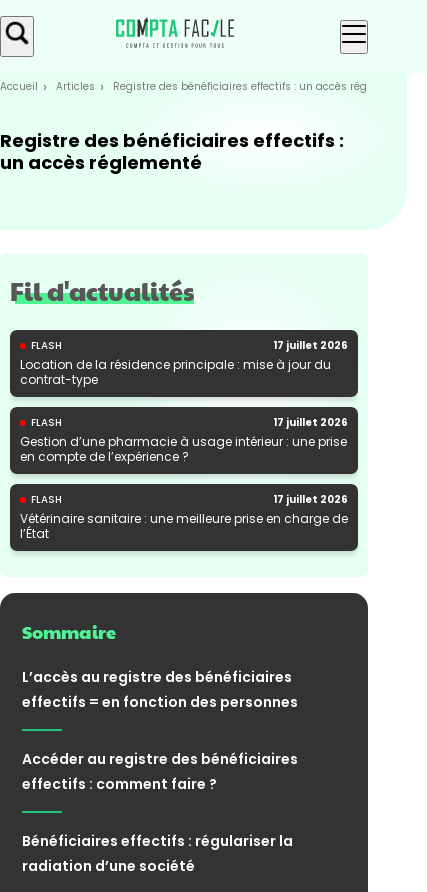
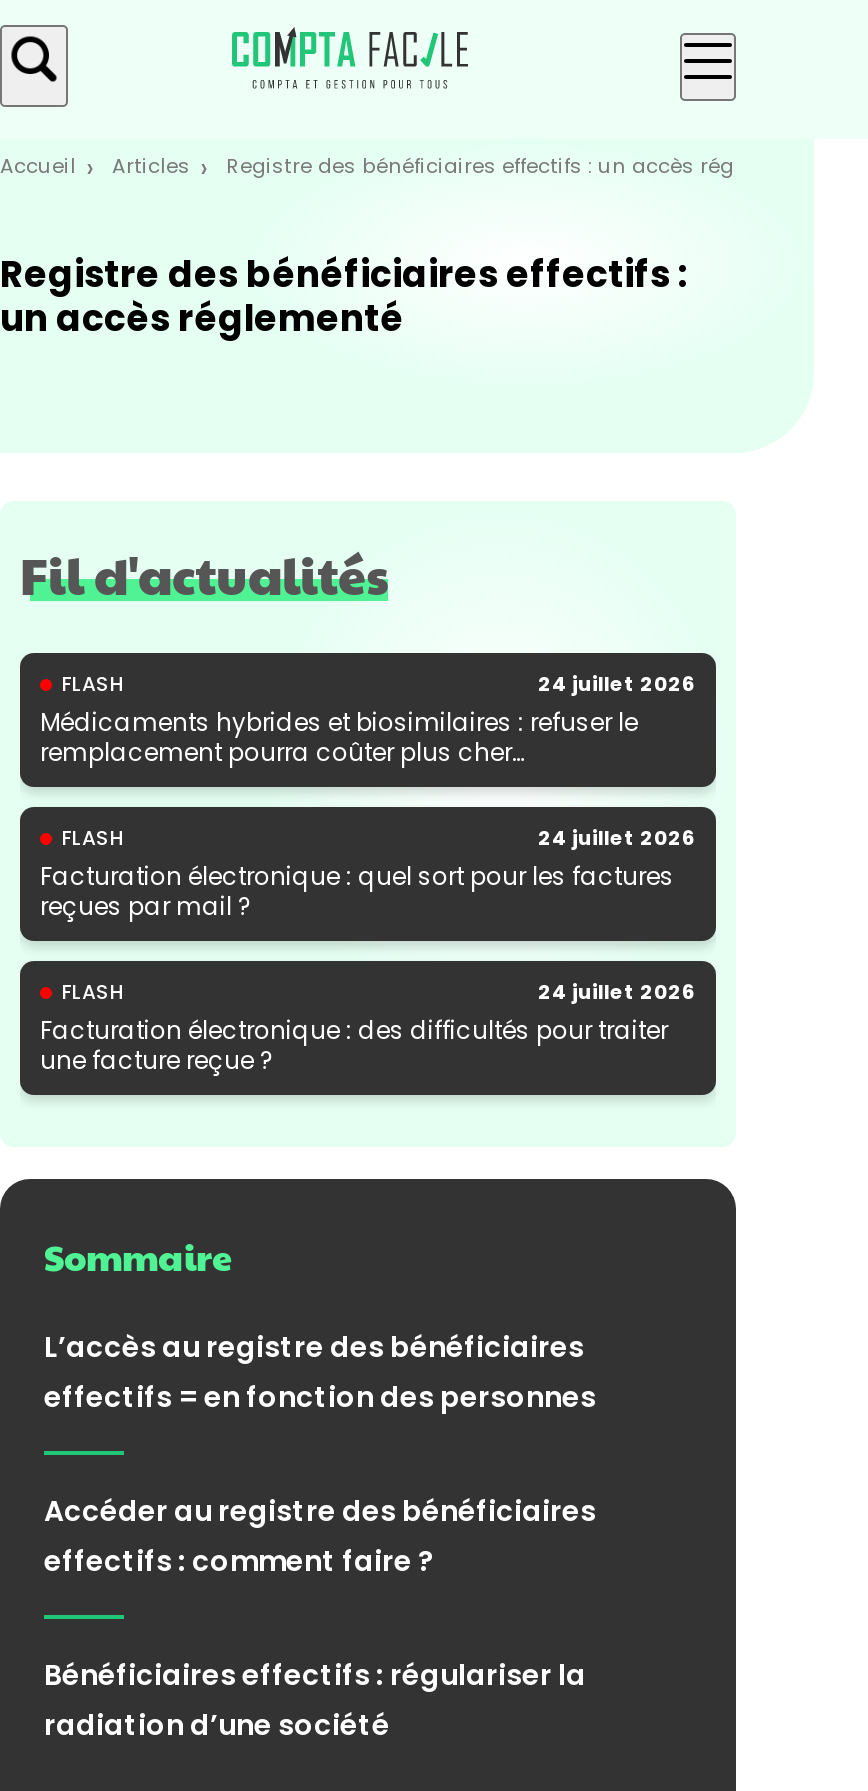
- 17 juillet 2026
- Location de la résidence principale : mise à jour du
- contrat-type
+ 24 juillet 2026
+ Médicaments hybrides et biosimilaires : refuser le
+ remplacement pourra coûter plus cher…

- 17 juillet 2026
- Gestion d’une pharmacie à usage intérieur : une prise
- en compte de l’expérience ?
+ 24 juillet 2026
+ Facturation électronique : quel sort pour les factures
+ reçues par mail ?

- 17 juillet 2026
- Vétérinaire sanitaire : une meilleure prise en charge de
- l’État
+ 24 juillet 2026
+ Facturation électronique : des difficultés pour traiter
+ une facture reçue ?
